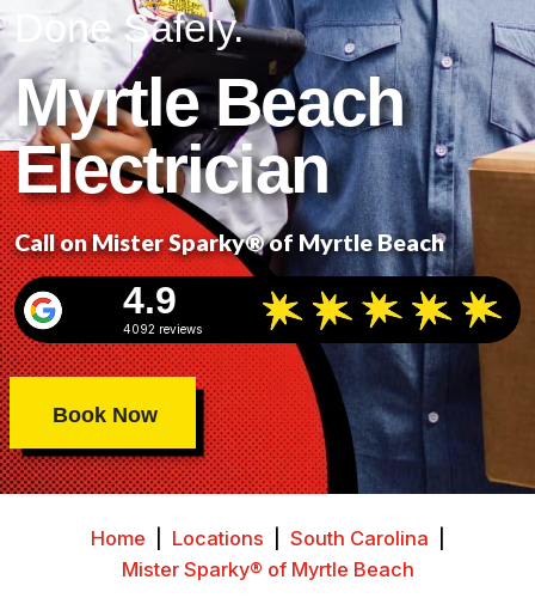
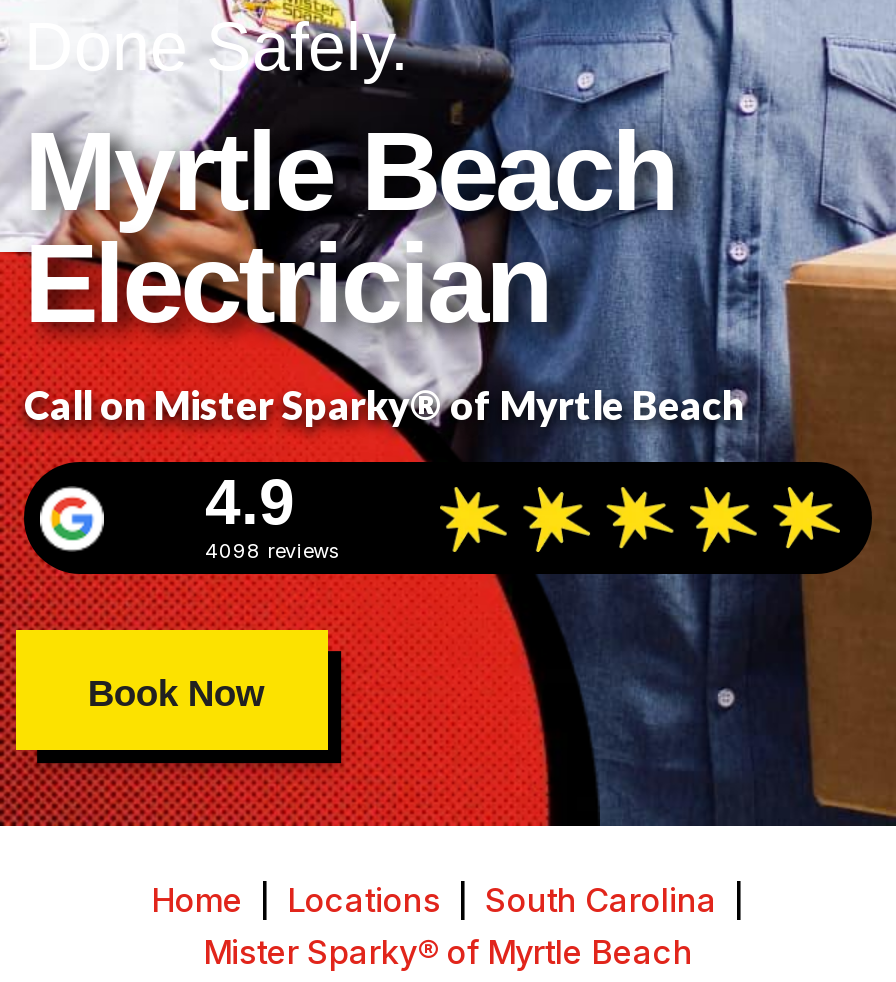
- 4092 reviews
+ 4098 reviews
